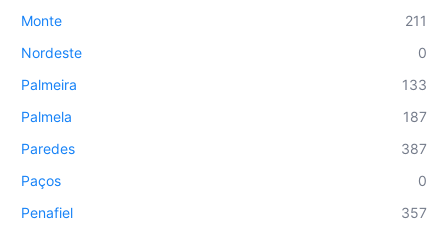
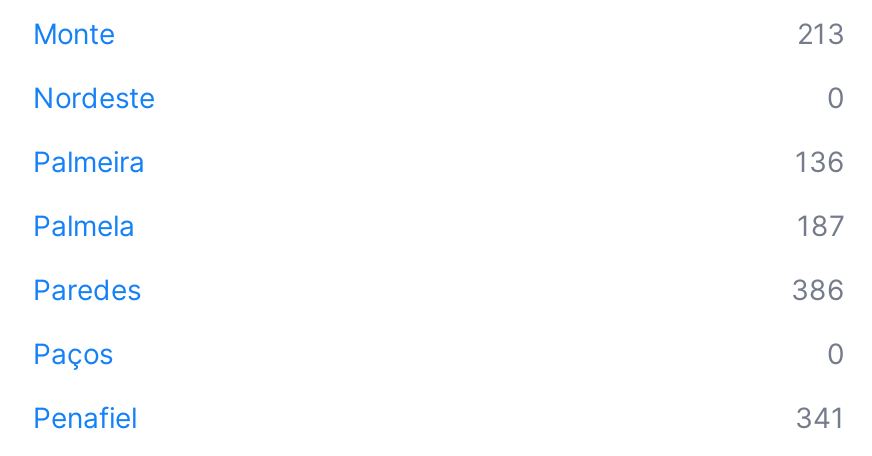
- 211
+ 213

- 133
+ 136

- 387
+ 386

- 357
+ 341
